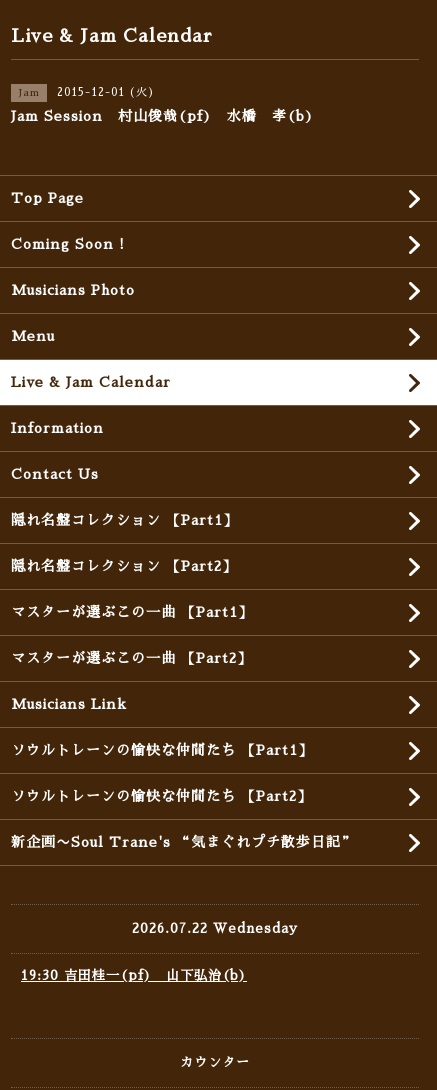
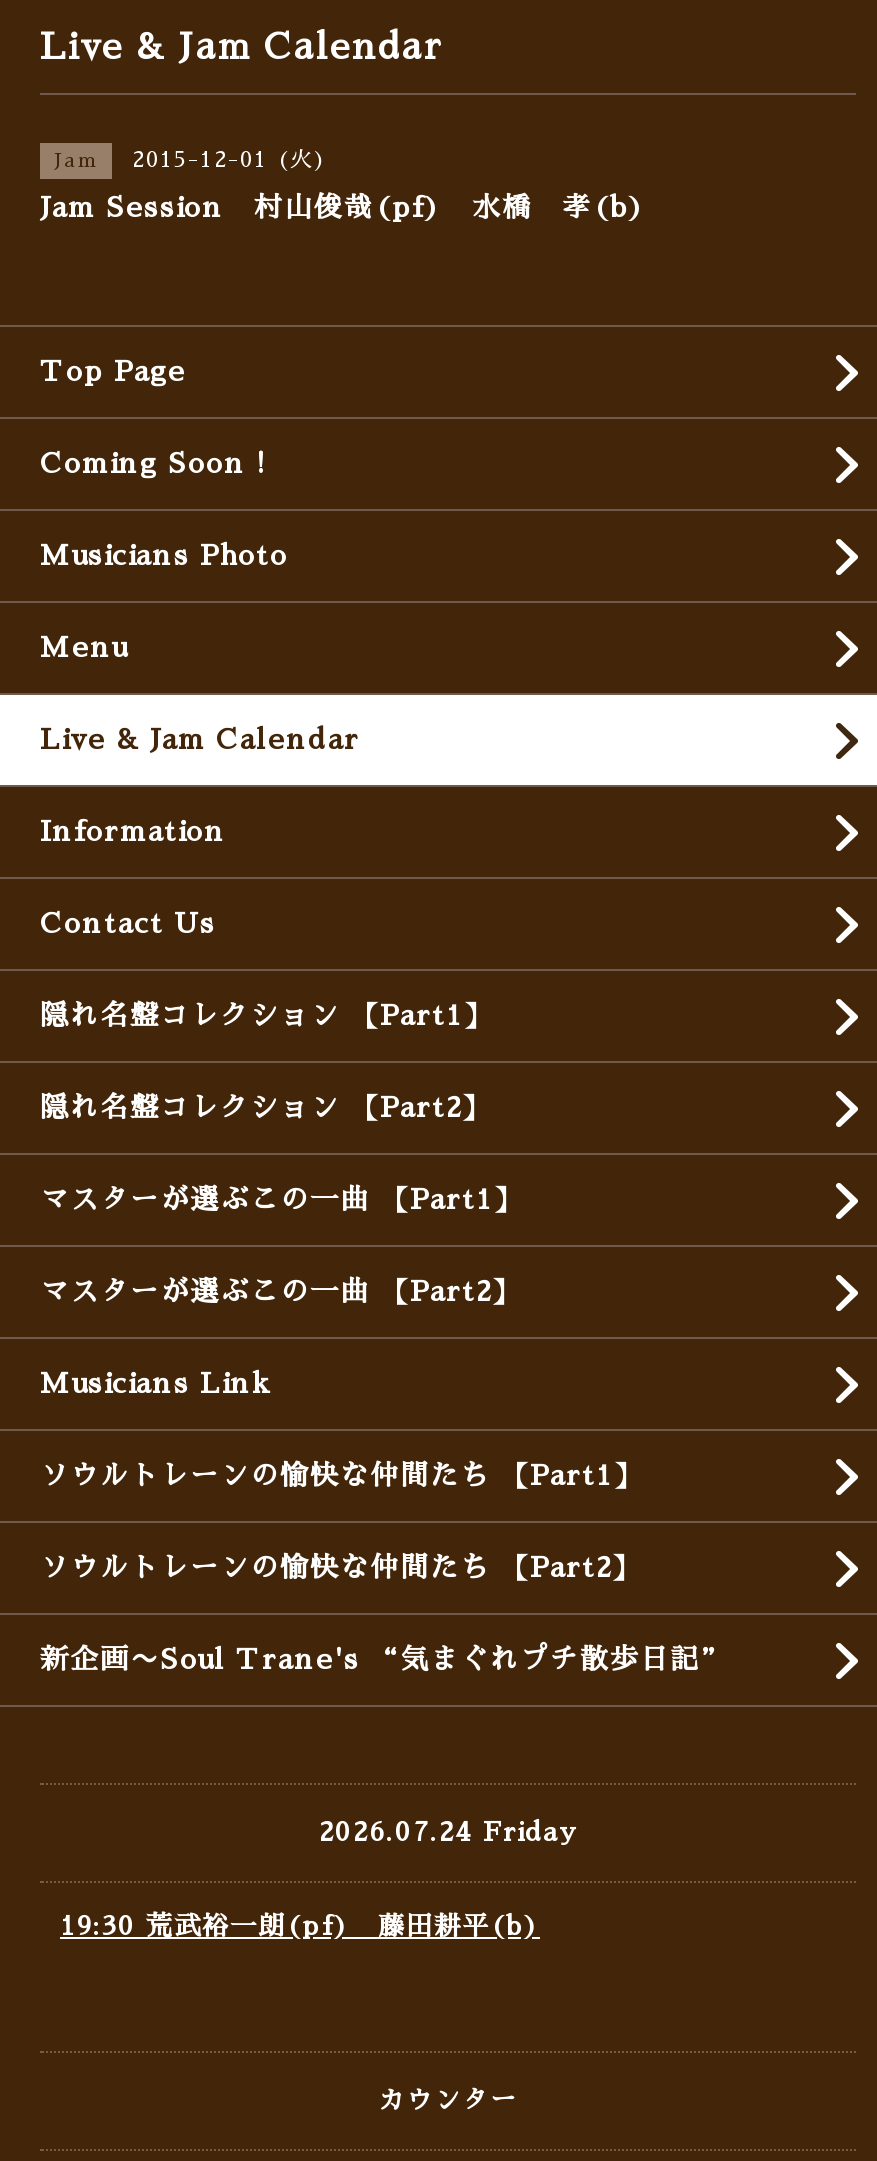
- 2026.07.22 Wednesday
+ 2026.07.24 Friday

- 19:30 吉田桂一(pf) 山下弘治(b)
+ 19:30 荒武裕一朗(pf) 藤田耕平(b)
